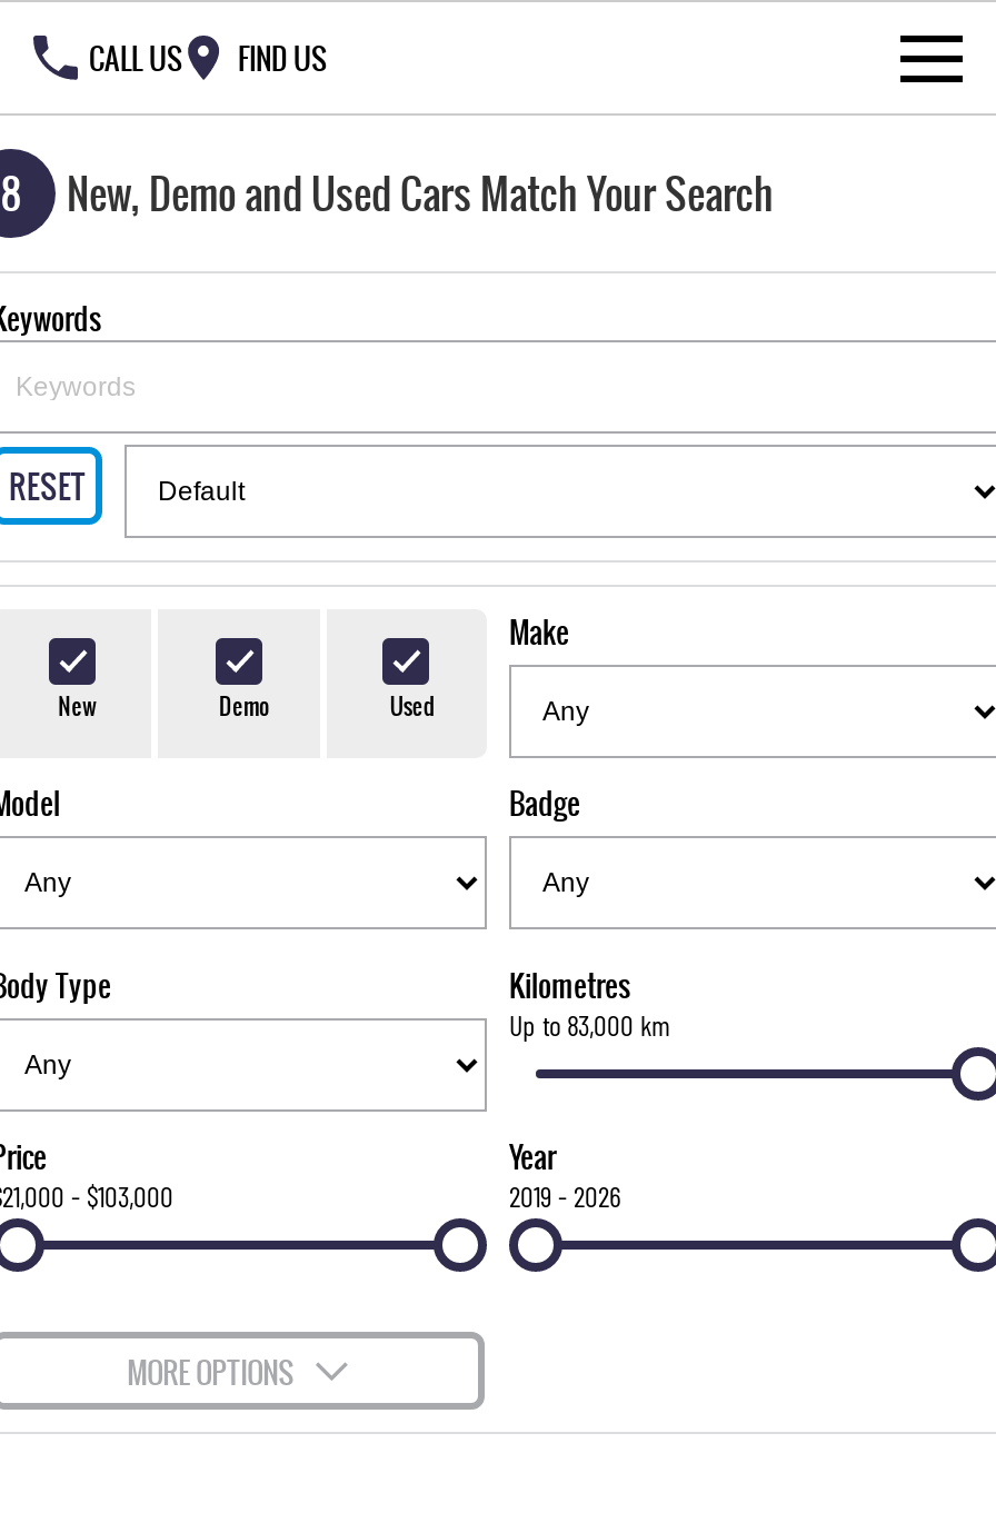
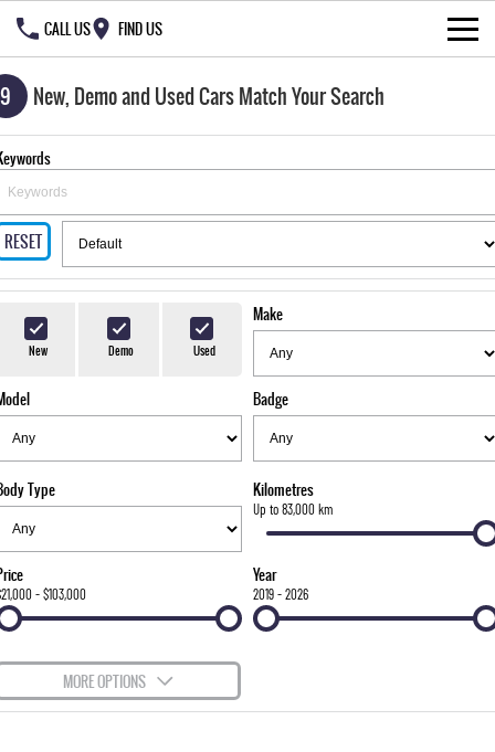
- 8
+ 9
